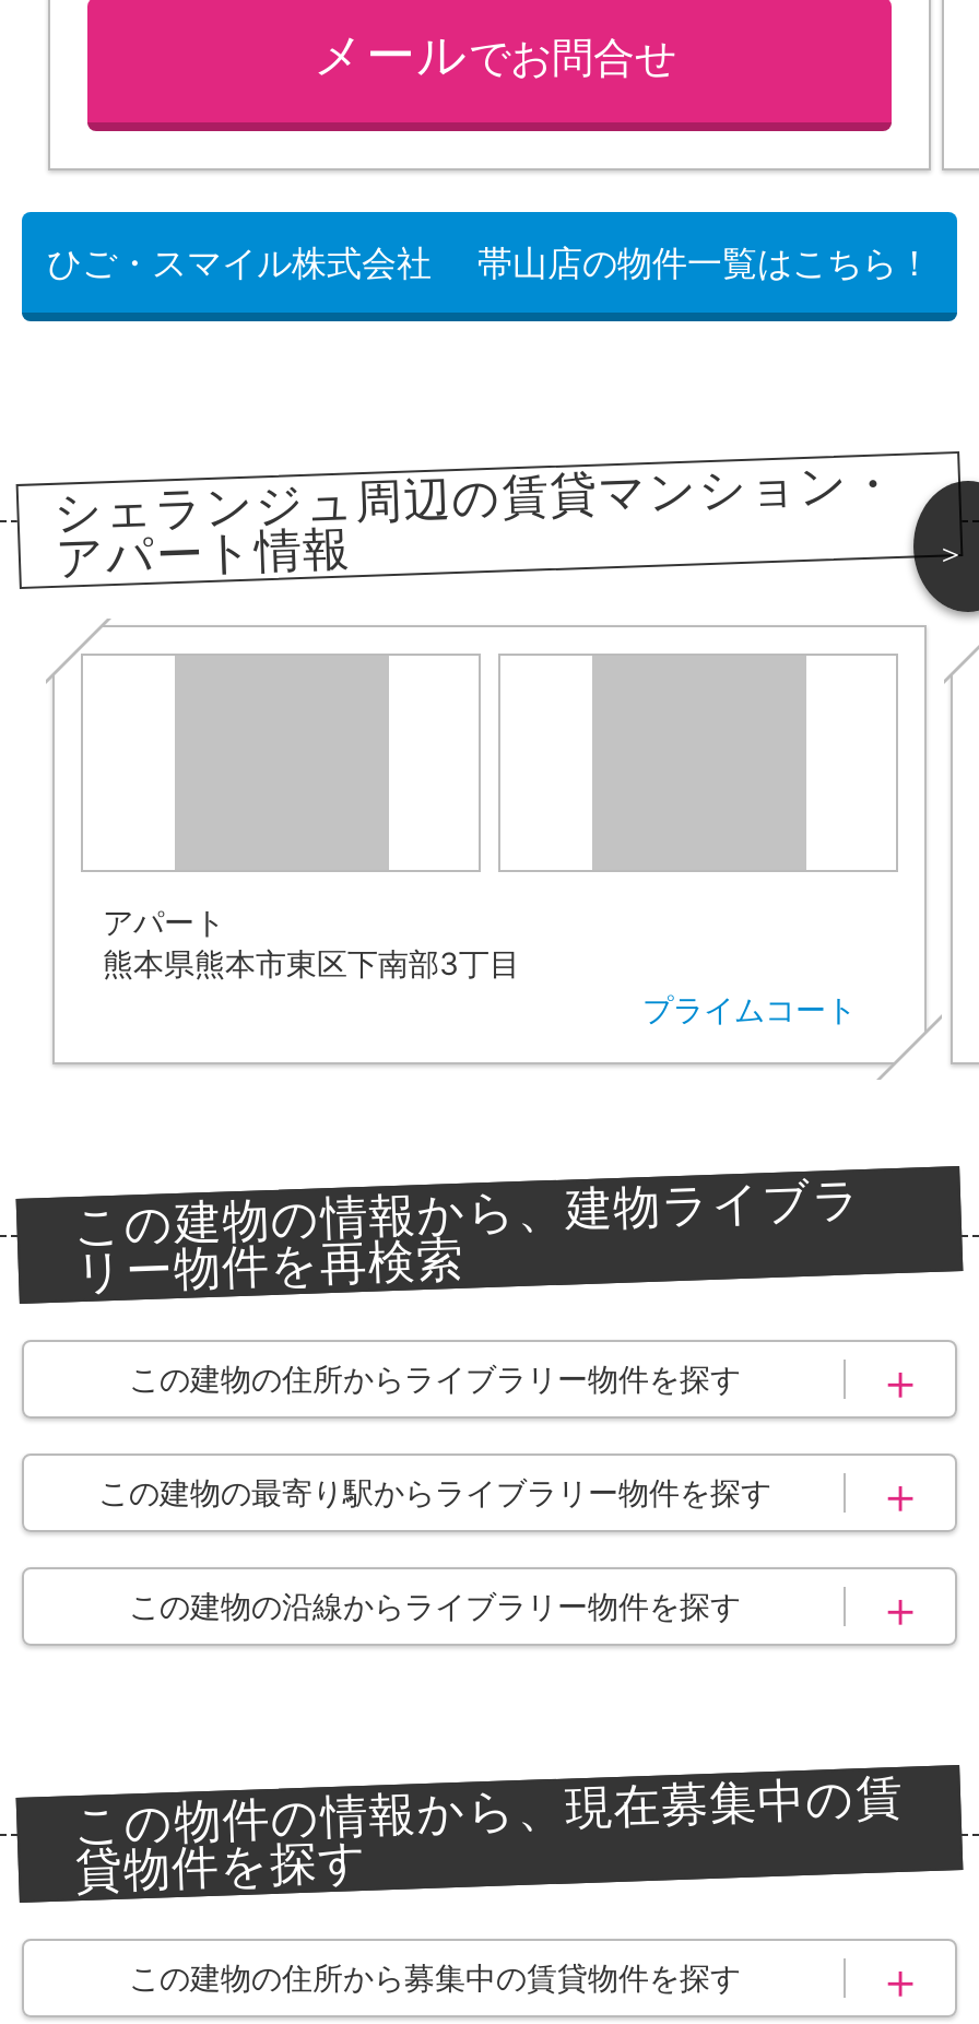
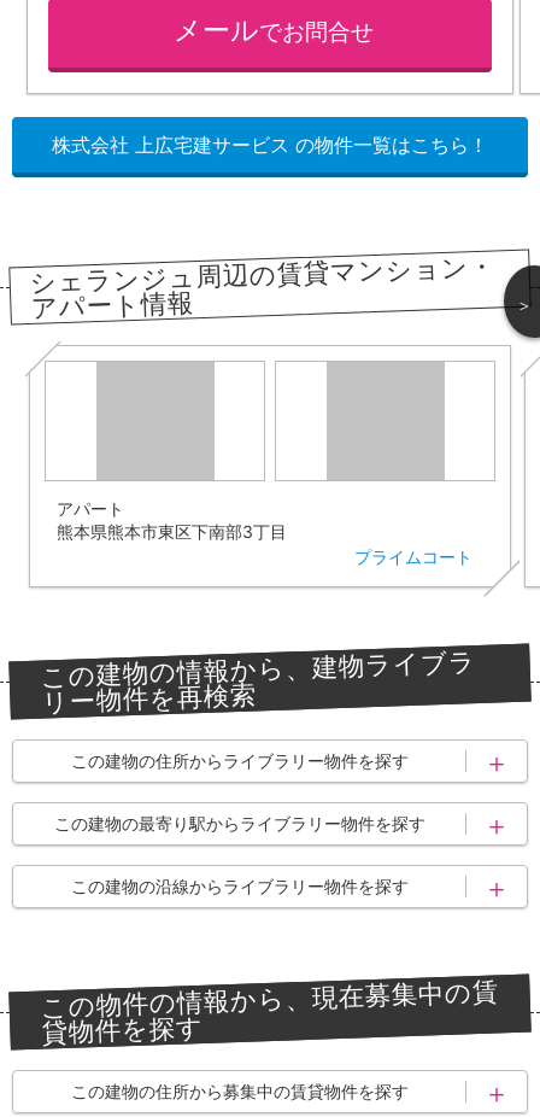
- ひご・スマイル株式会社 帯山店の物件一覧はこちら！
+ 株式会社 上広宅建サービス の物件一覧はこちら！
